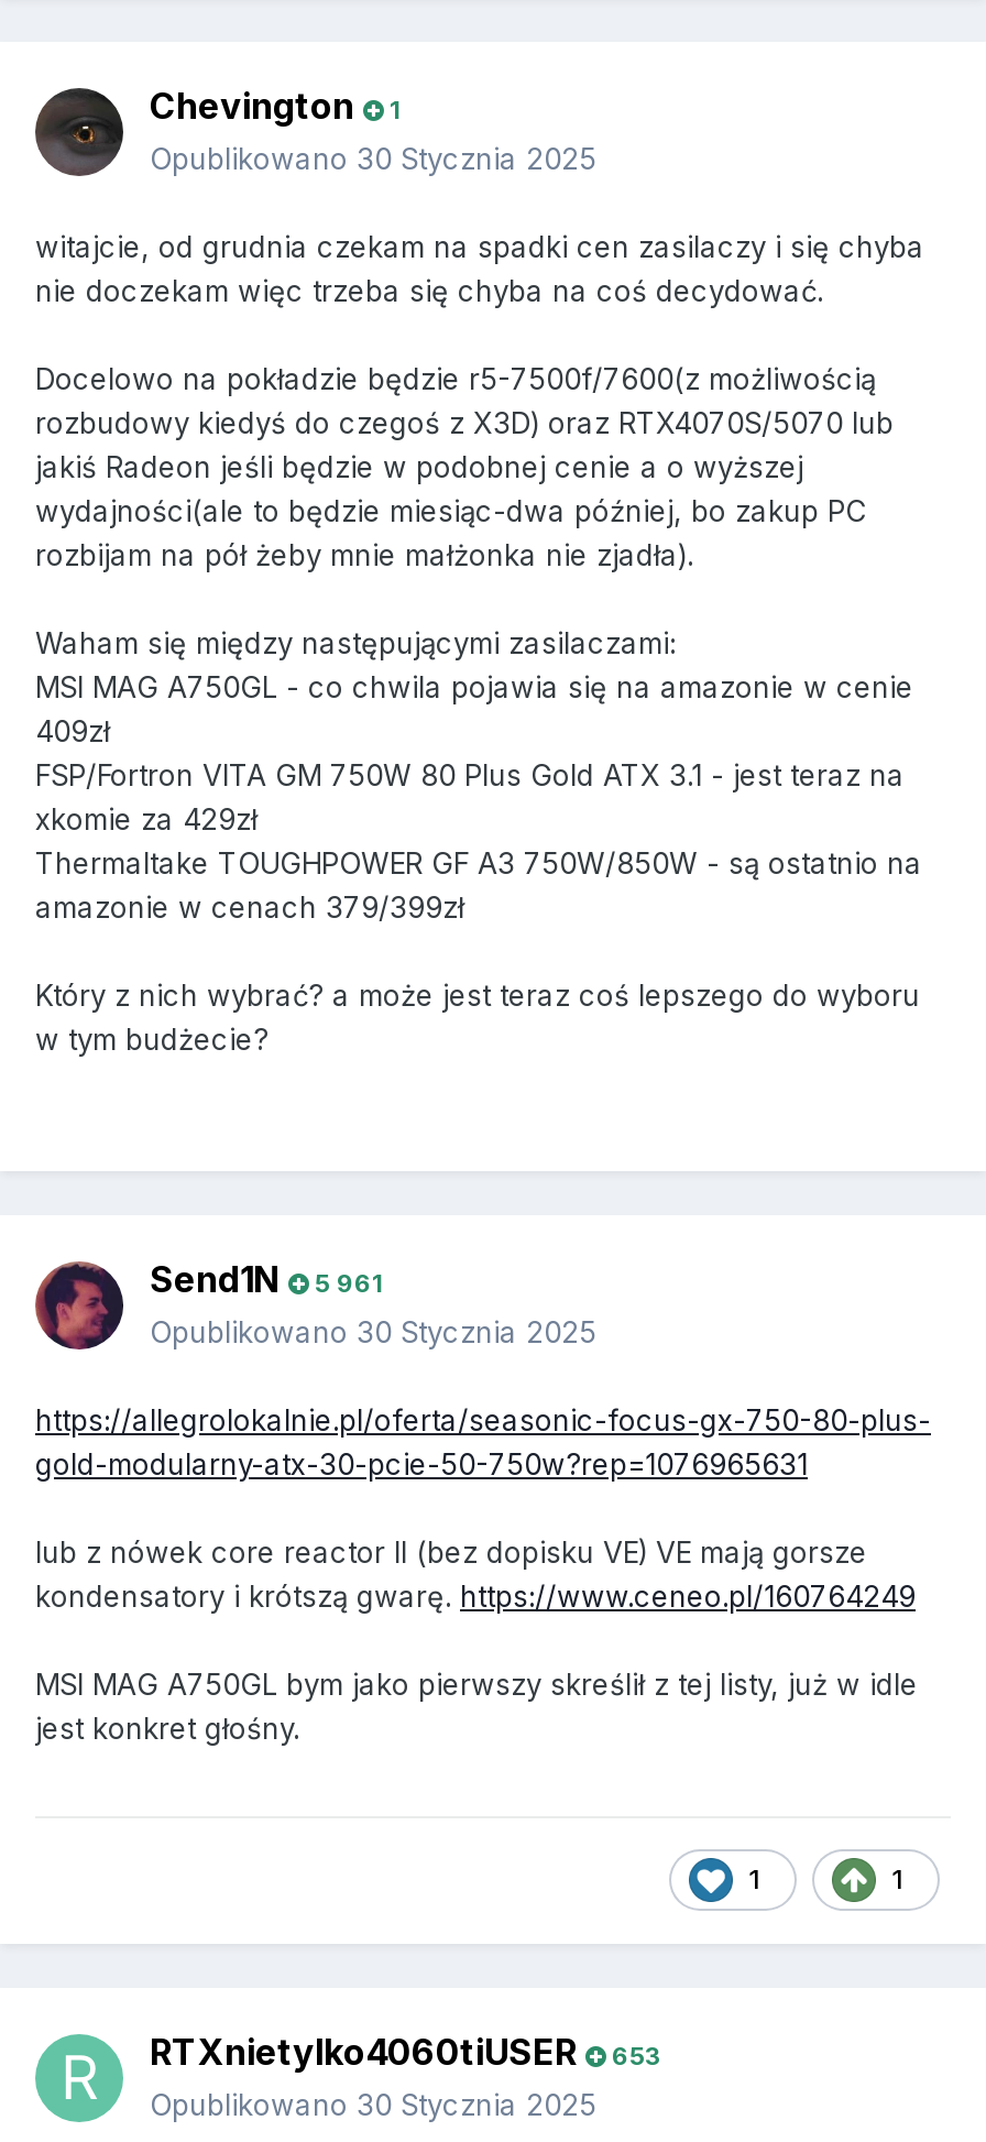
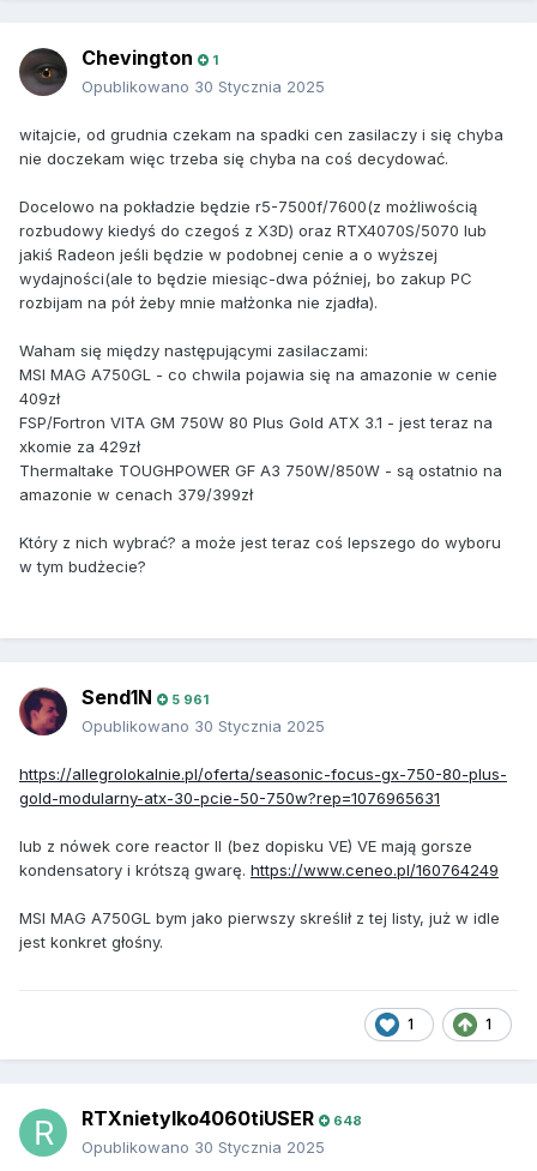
- RTXnietylko4060tiUSER 653
+ RTXnietylko4060tiUSER 648
